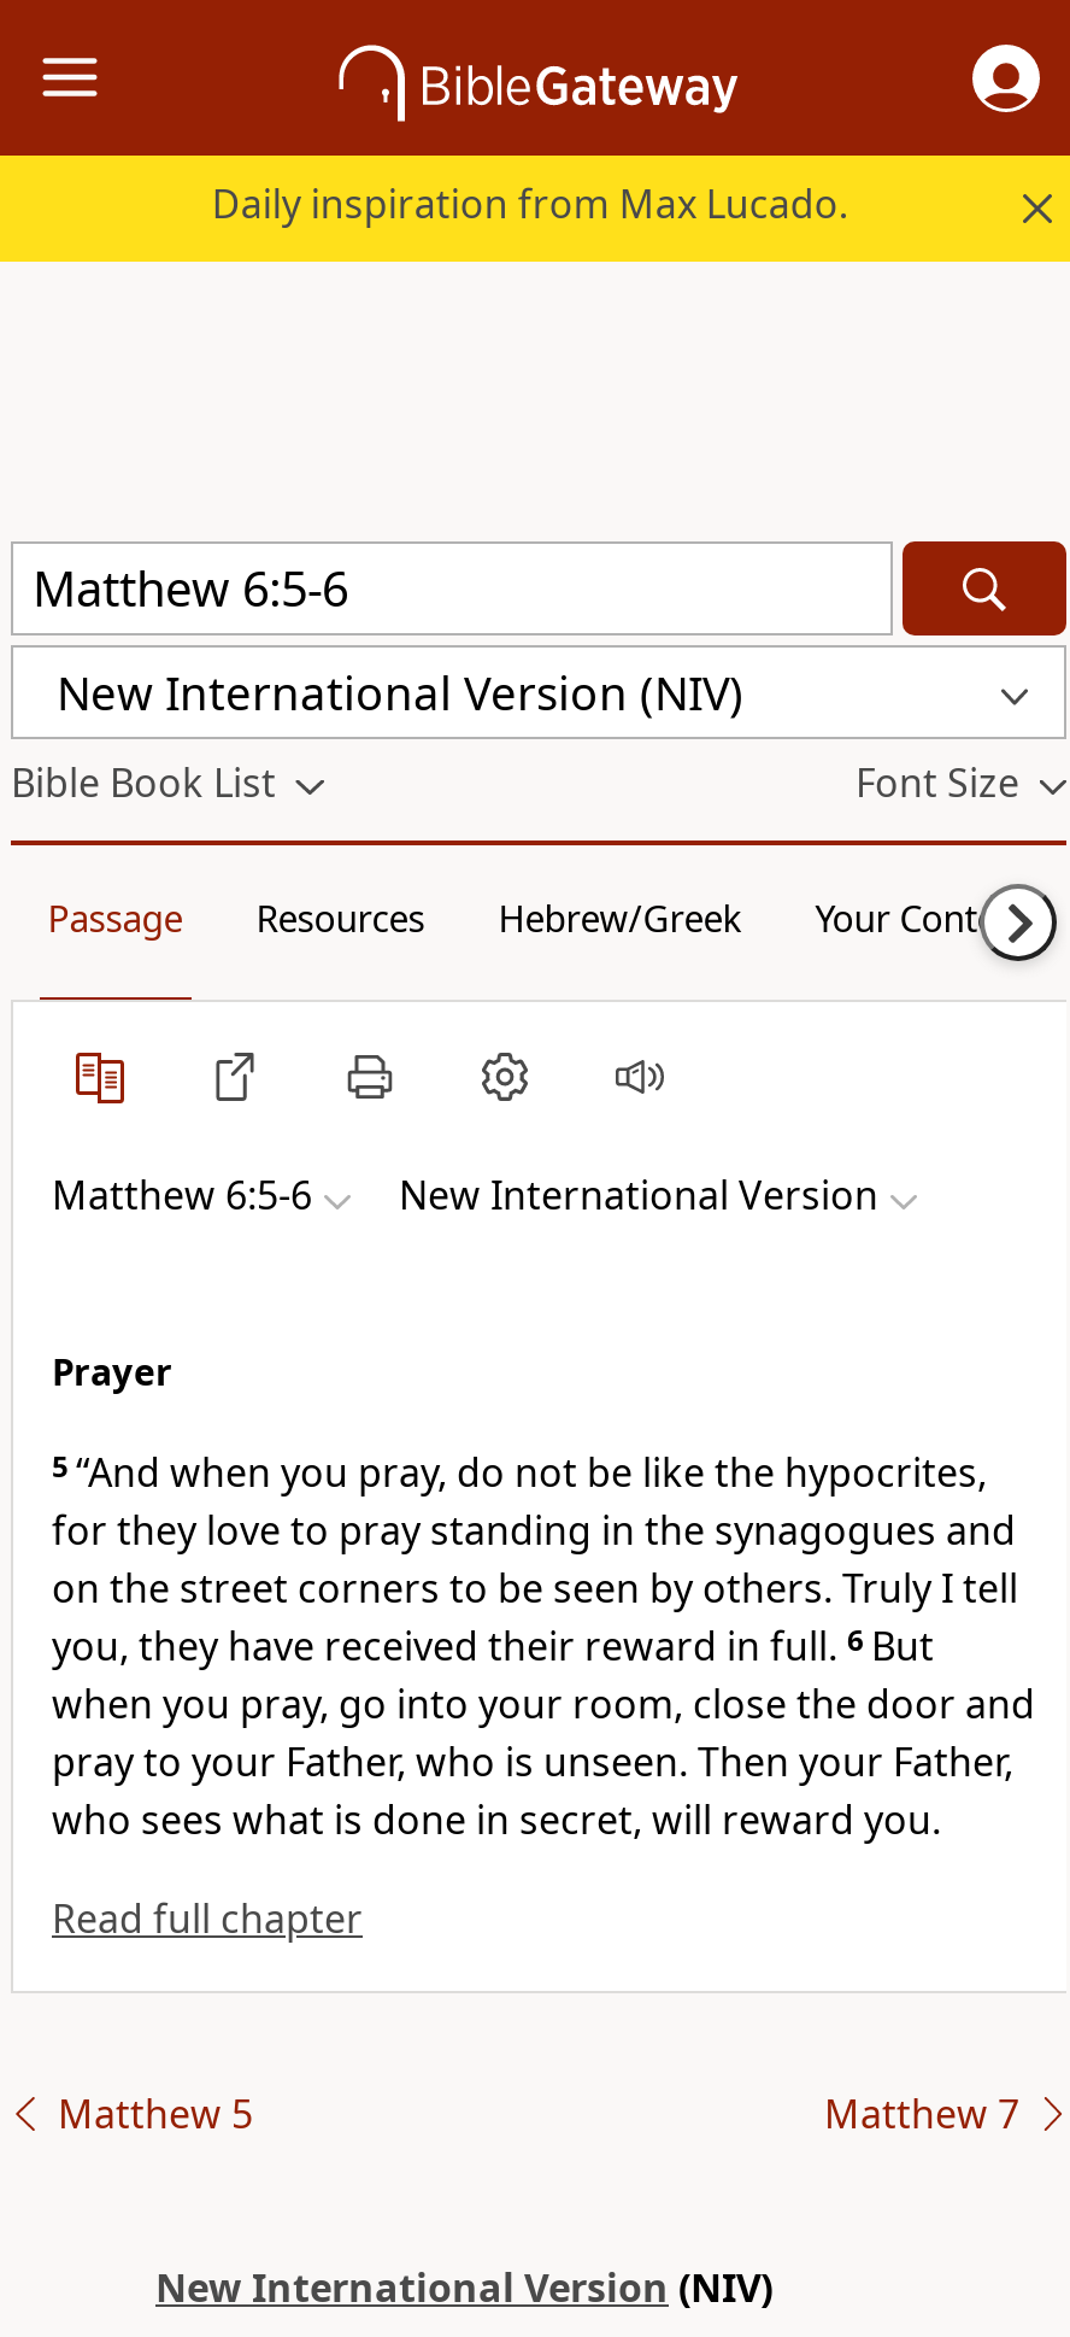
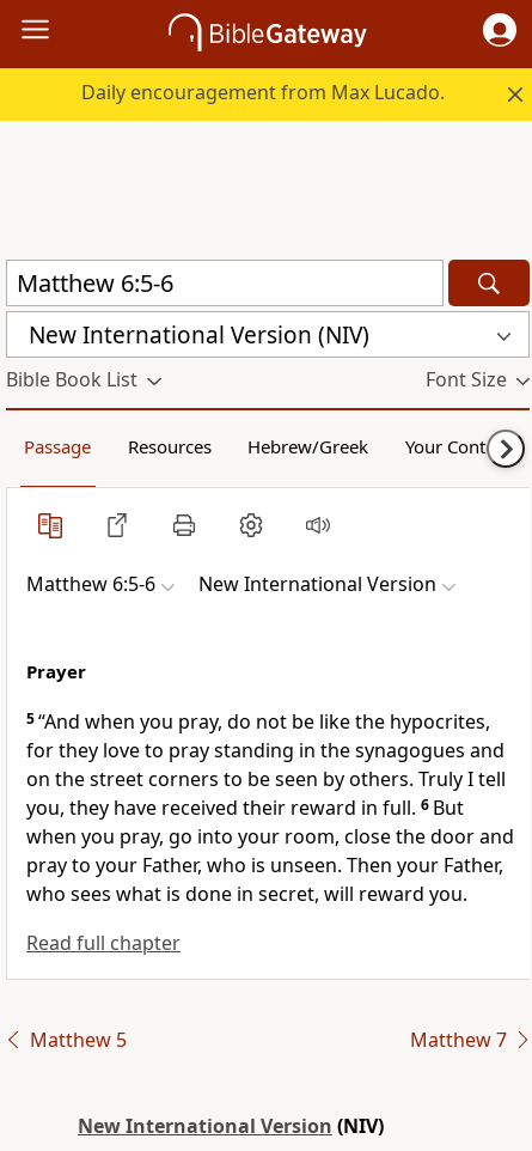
- Daily inspiration from Max Lucado.
+ Daily encouragement from Max Lucado.
